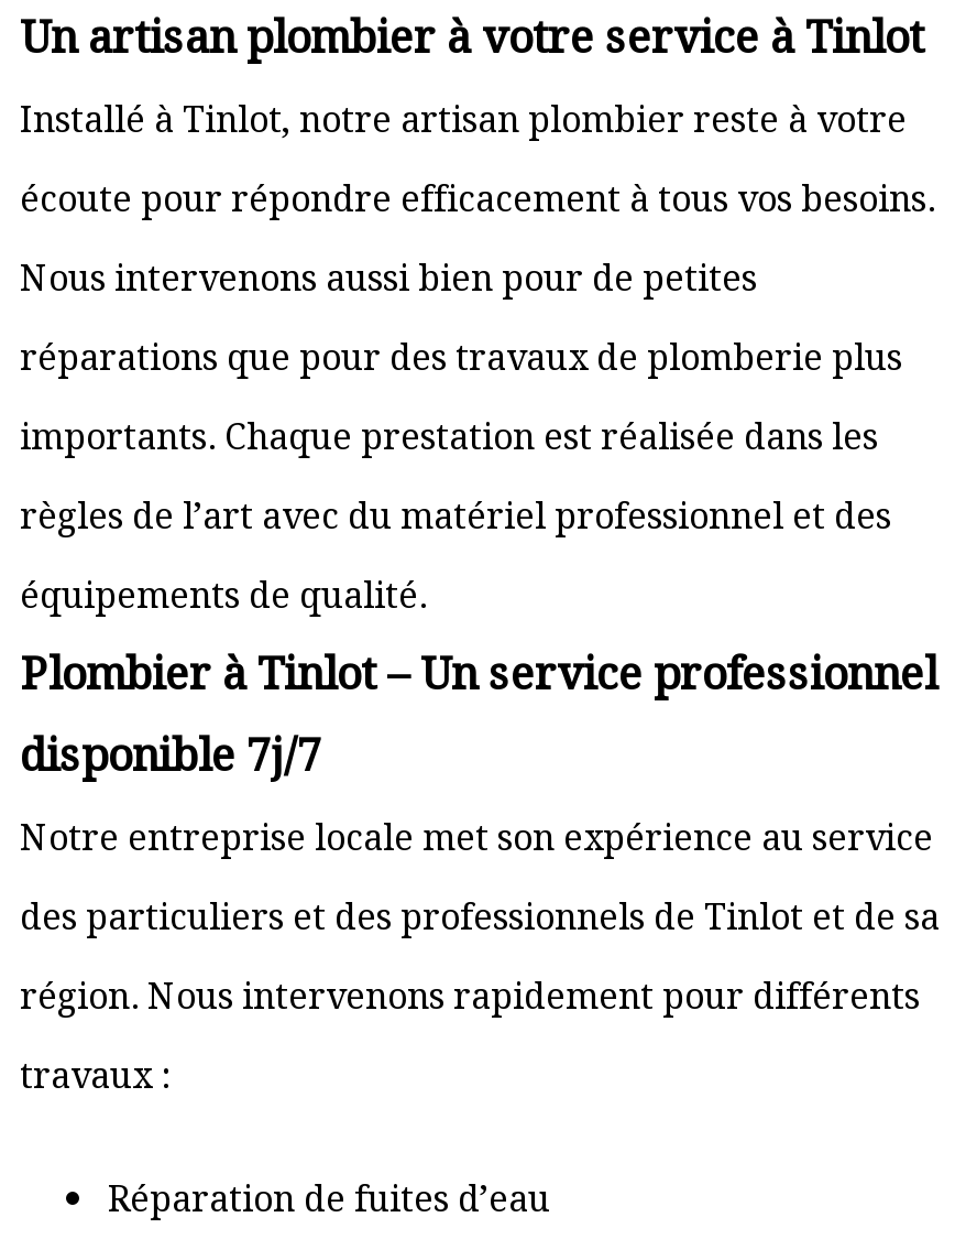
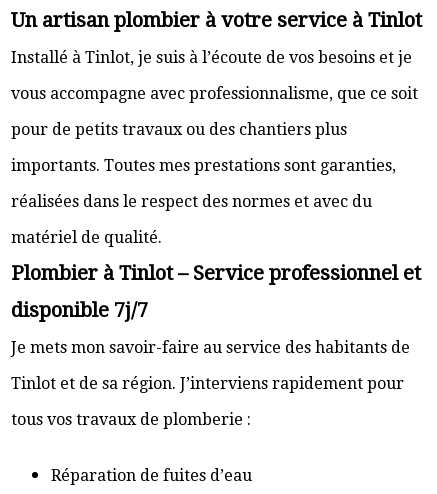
- Installé à Tinlot, notre artisan plombier reste à votre
- écoute pour répondre efficacement à tous vos besoins.
- Nous intervenons aussi bien pour de petites
- réparations que pour des travaux de plomberie plus
- importants. Chaque prestation est réalisée dans les
- règles de l’art avec du matériel professionnel et des
- équipements de qualité.
- Plombier à Tinlot – Un service professionnel
+ Installé à Tinlot, je suis à l’écoute de vos besoins et je
+ vous accompagne avec professionnalisme, que ce soit
+ pour de petits travaux ou des chantiers plus
+ importants. Toutes mes prestations sont garanties,
+ réalisées dans le respect des normes et avec du
+ matériel de qualité.
+ Plombier à Tinlot – Service professionnel et

- Notre entreprise locale met son expérience au service
- des particuliers et des professionnels de Tinlot et de sa
- région. Nous intervenons rapidement pour différents
- travaux :
+ Je mets mon savoir-faire au service des habitants de
+ Tinlot et de sa région. J’interviens rapidement pour
+ tous vos travaux de plomberie :
